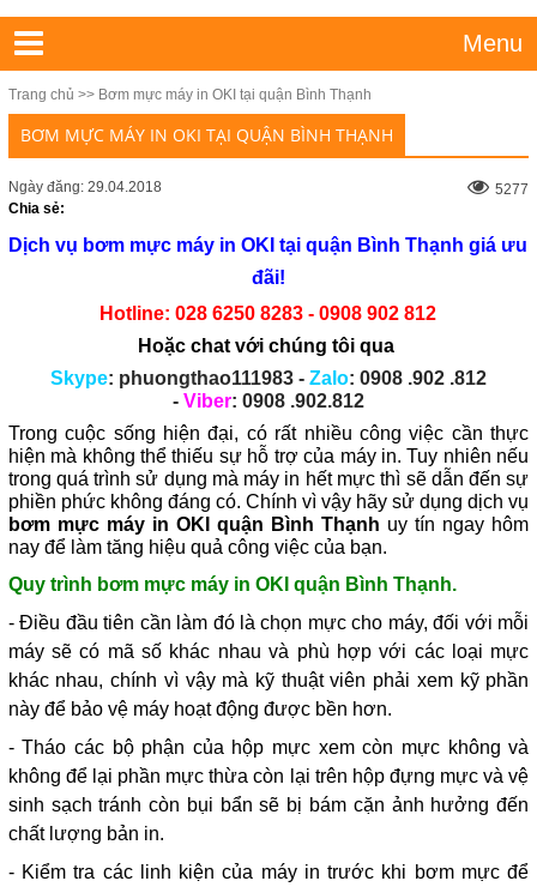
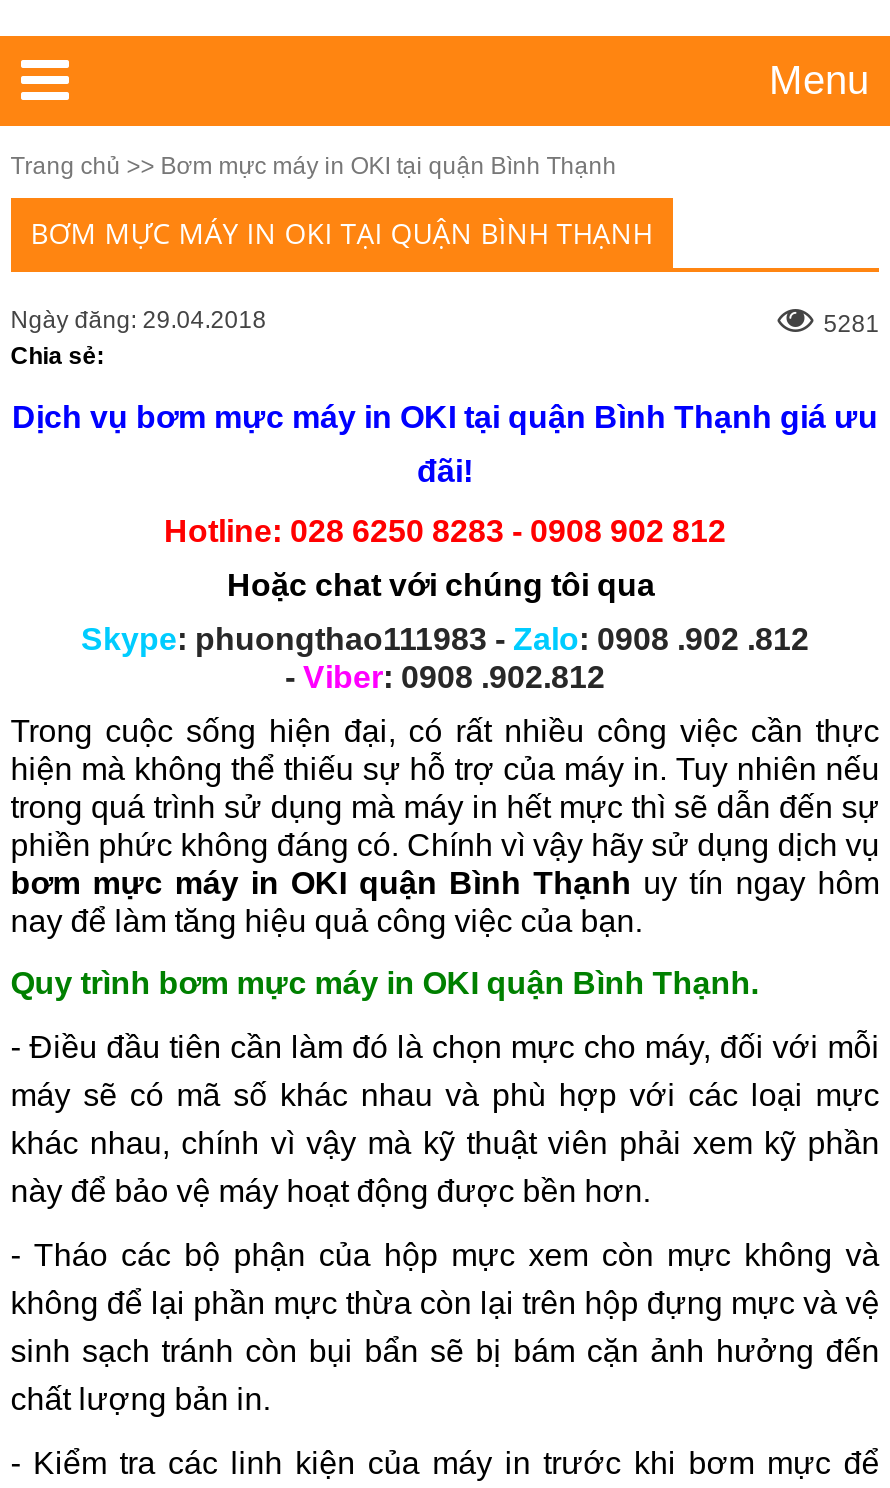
- 5277
+ 5281
